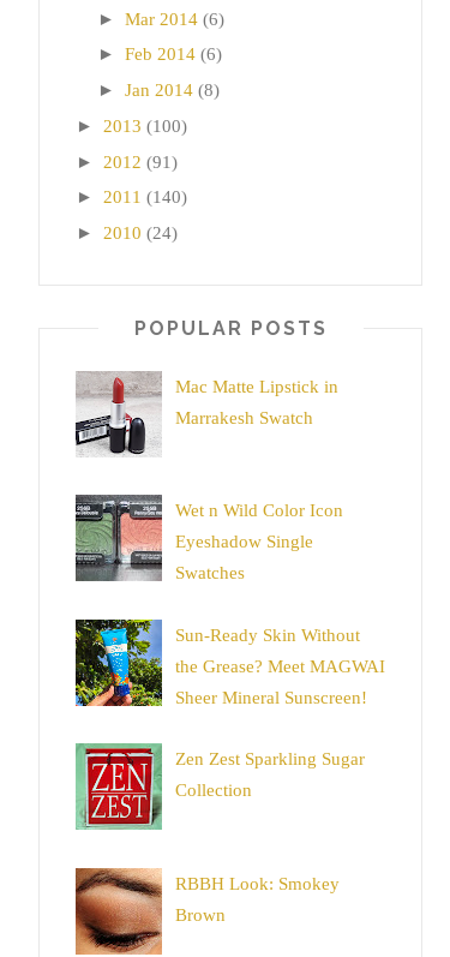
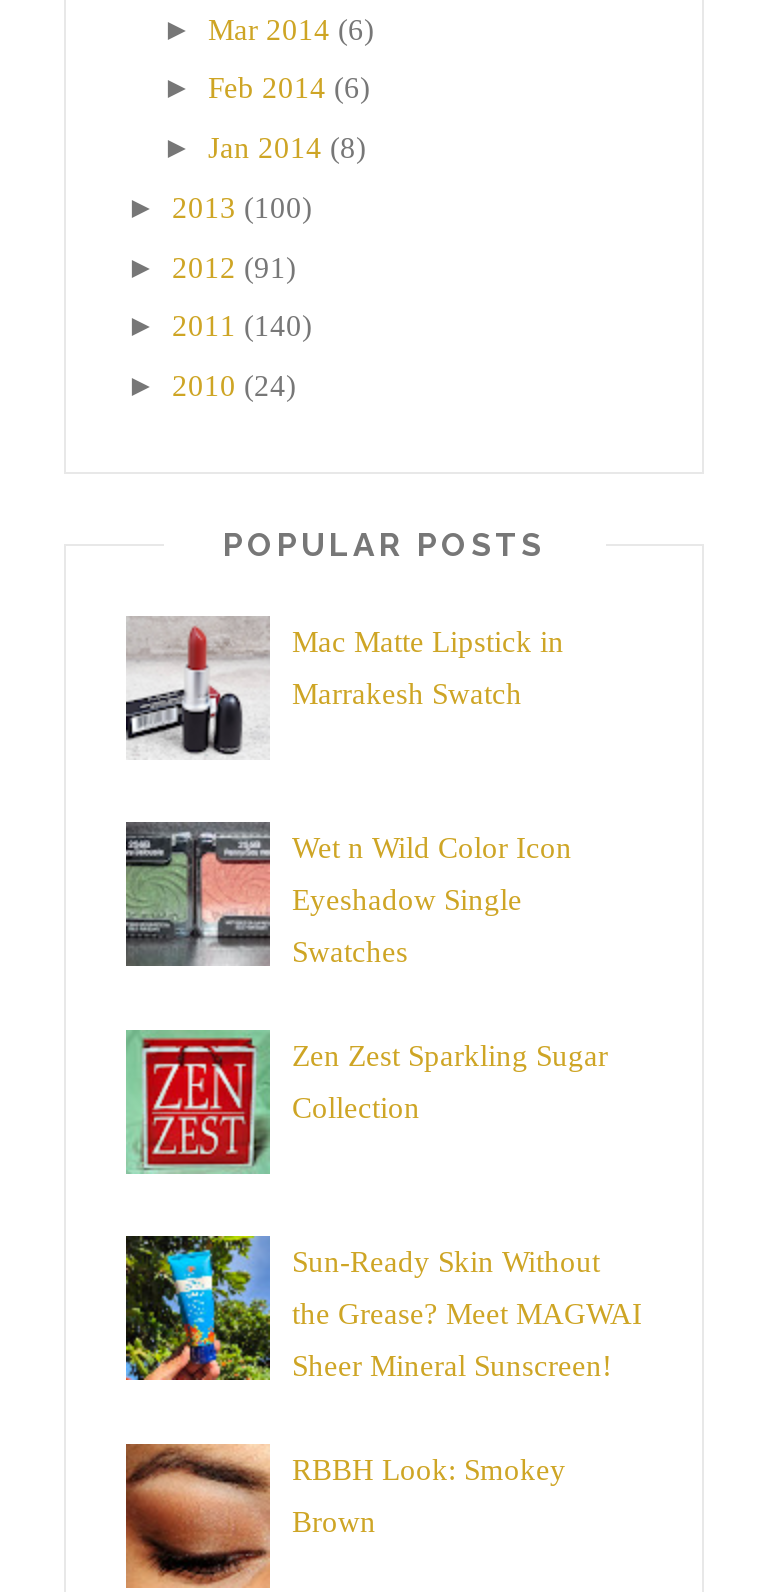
moved down: [image] | Sun-Ready Skin Without | the Grease? Meet MAGWAI | Sheer Mineral Sunscreen!

moved up: [image] | Zen Zest Sparkling Sugar | Collection
